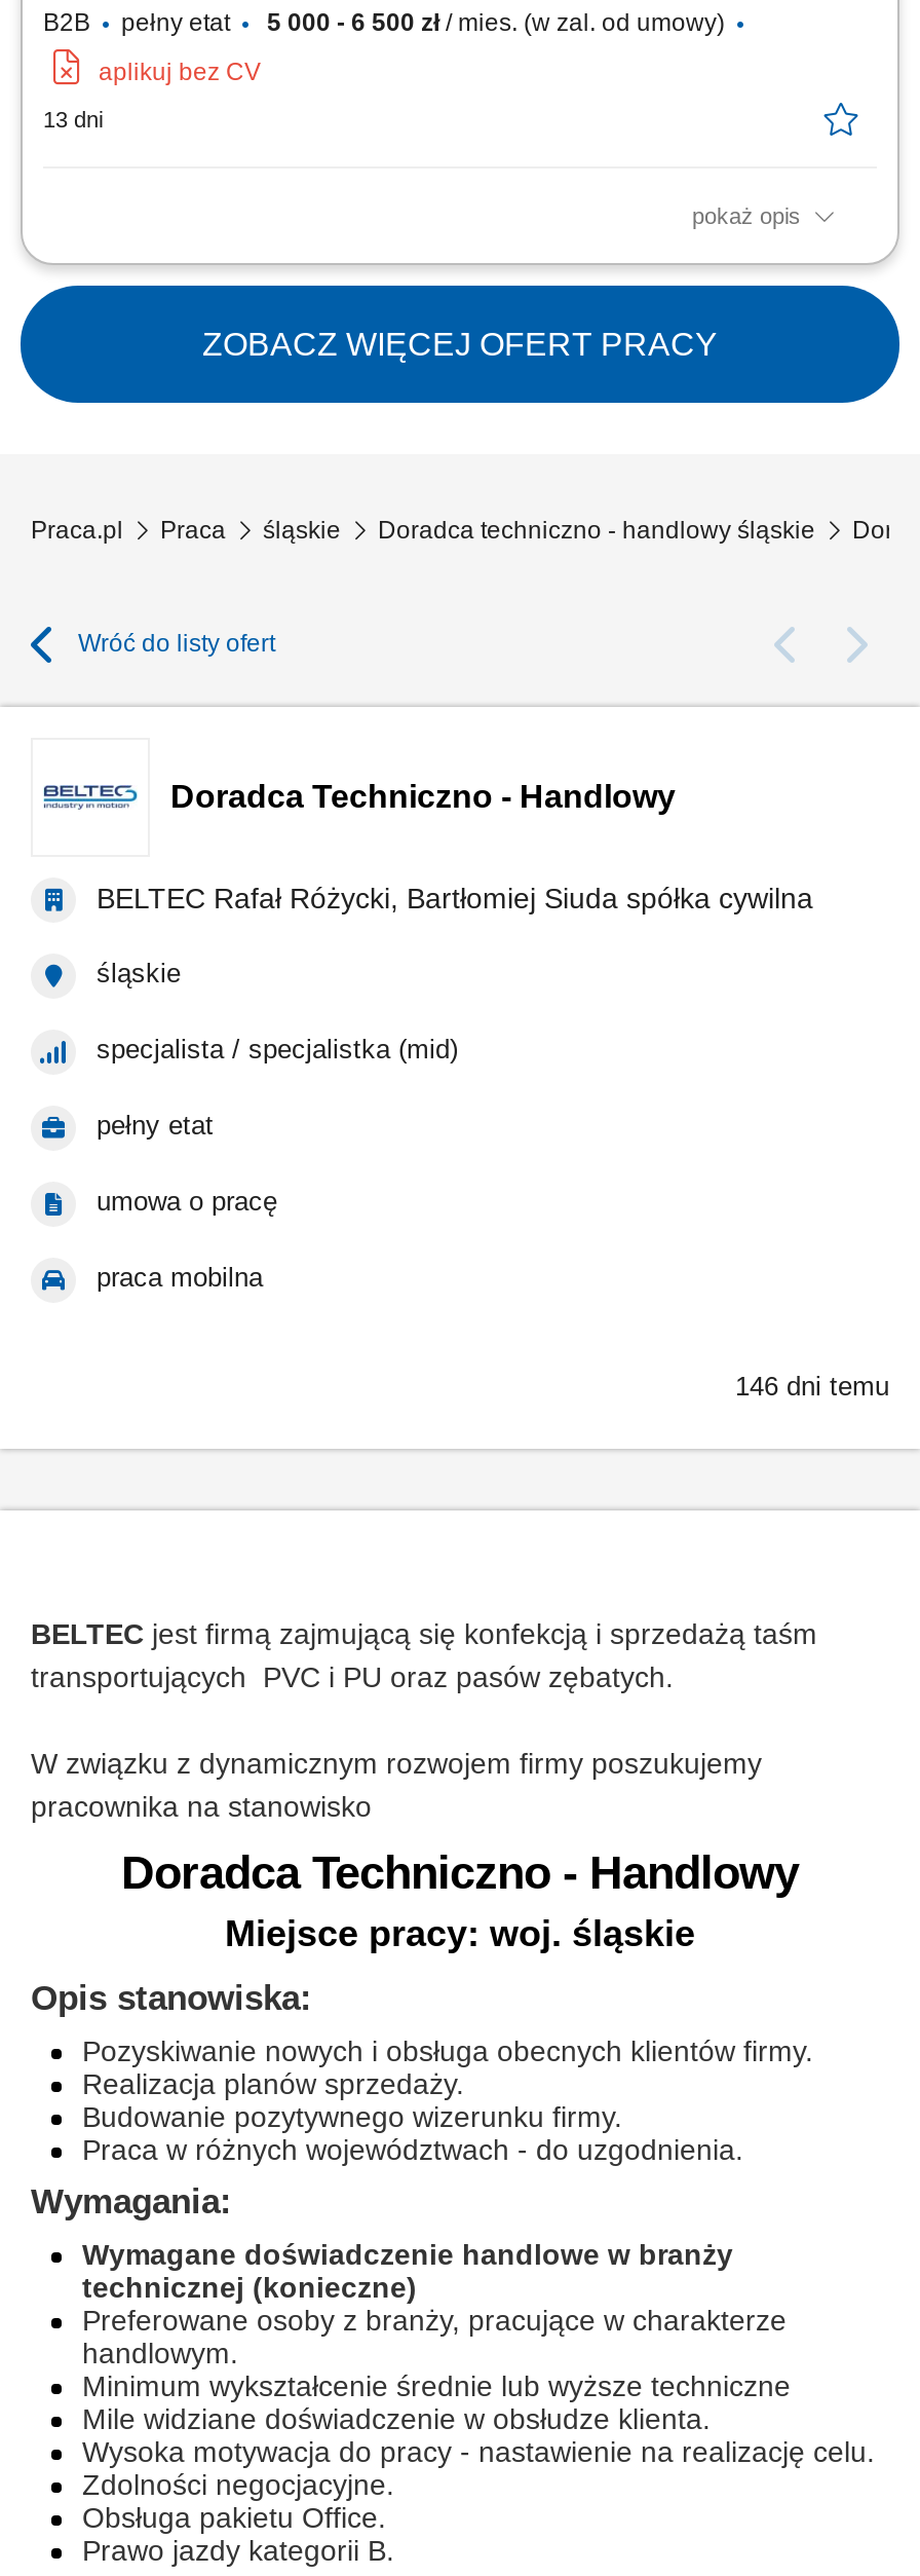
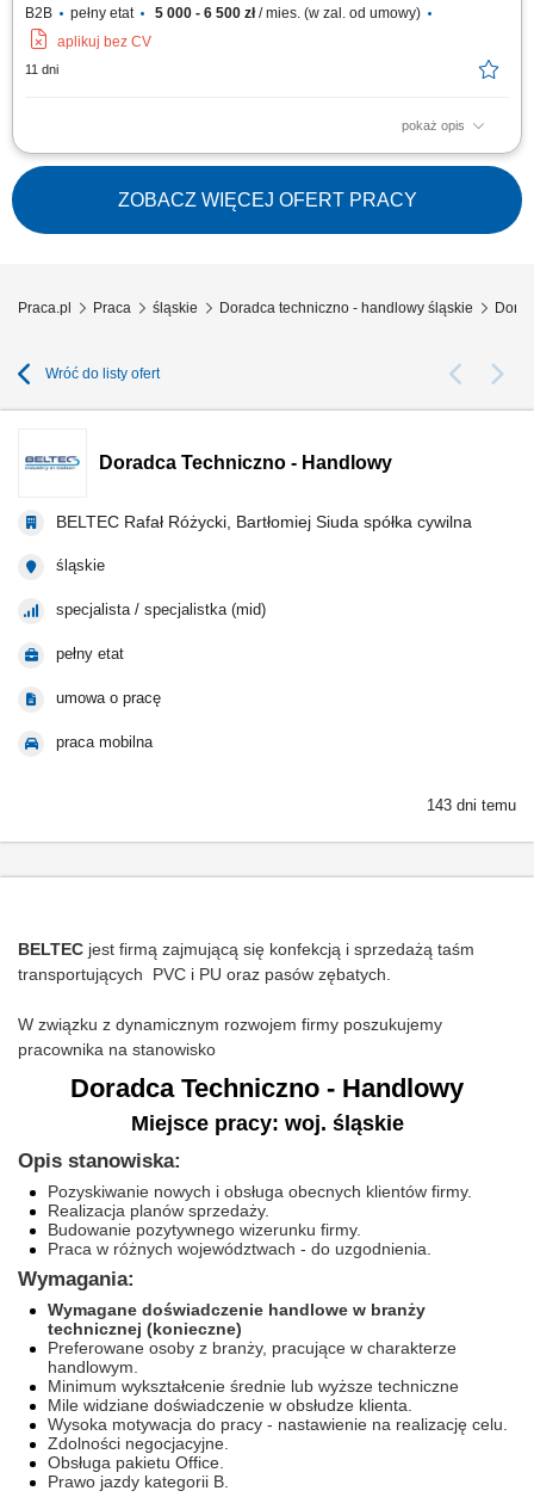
- 13 dni
+ 11 dni

- 146 dni temu
+ 143 dni temu
